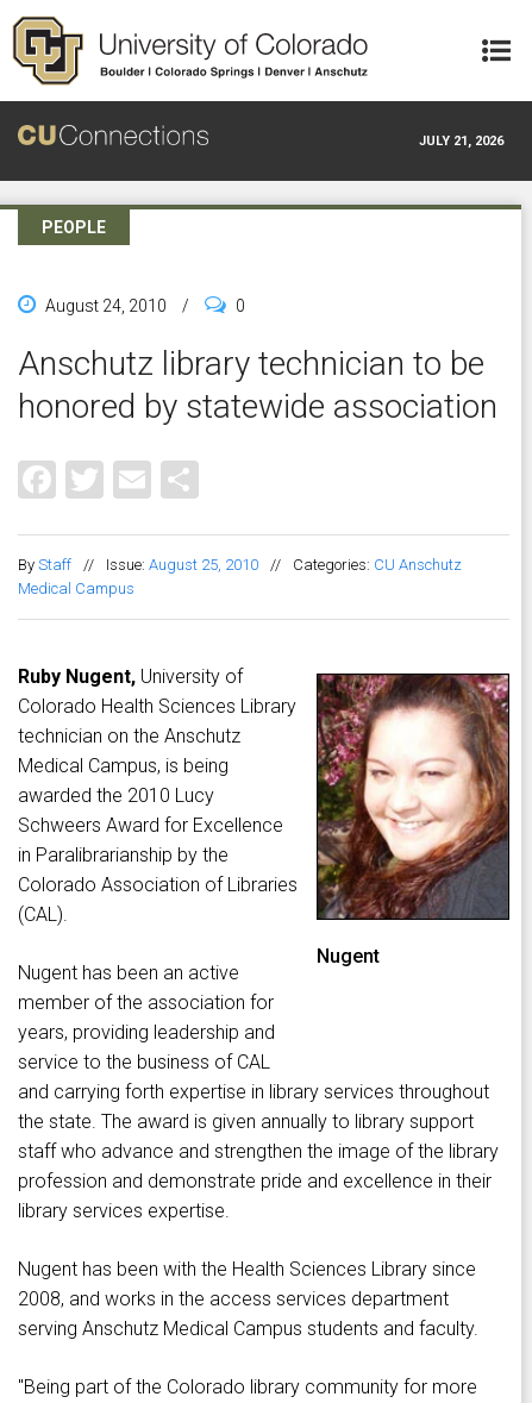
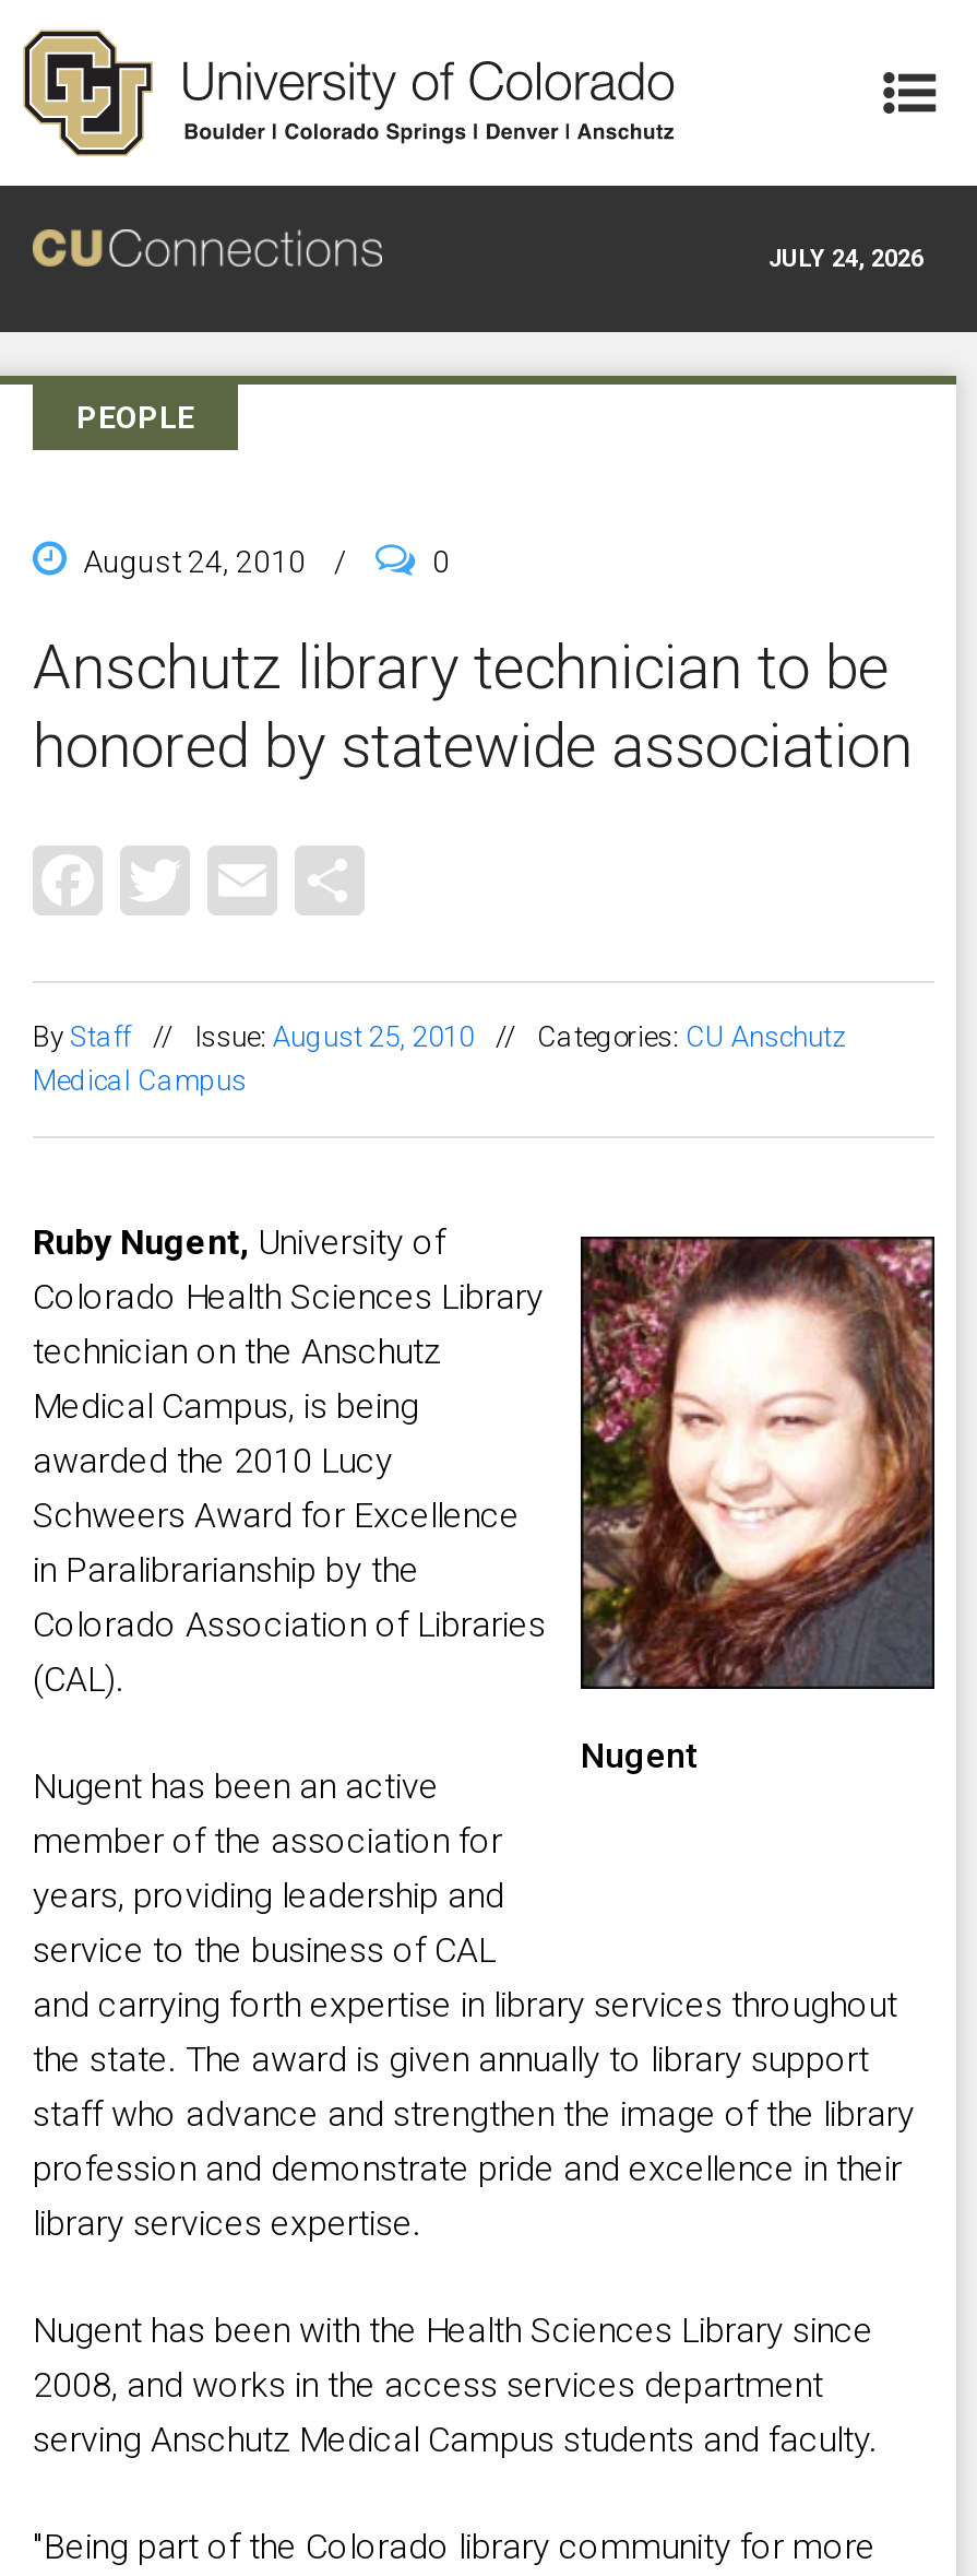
- JULY 21, 2026
+ JULY 24, 2026
